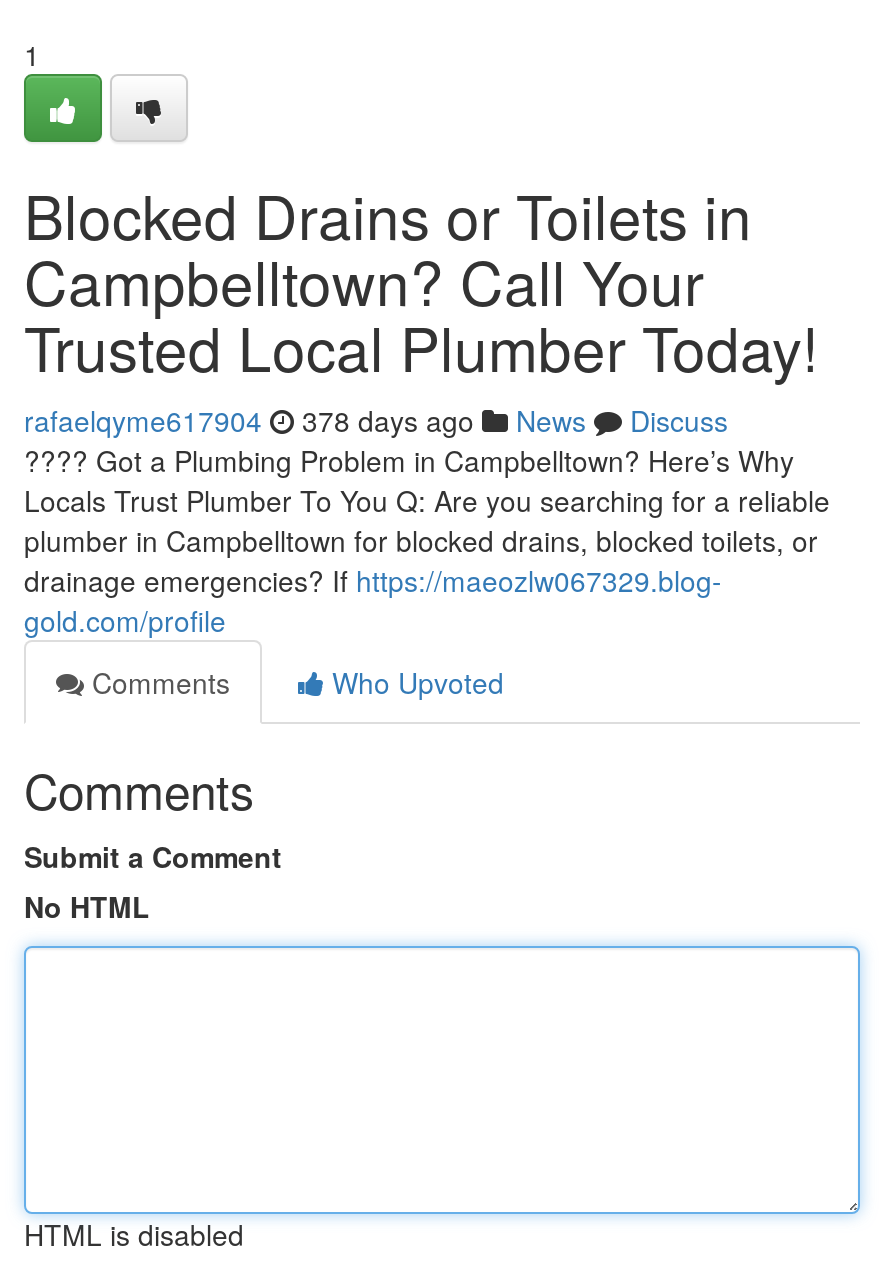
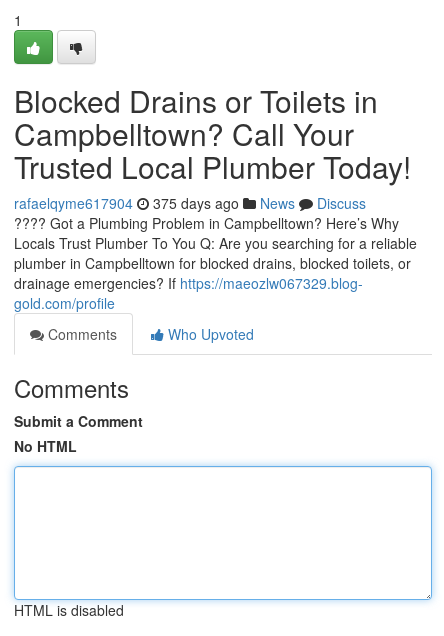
- rafaelqyme617904 378 days ago News Discuss
+ rafaelqyme617904 375 days ago News Discuss
